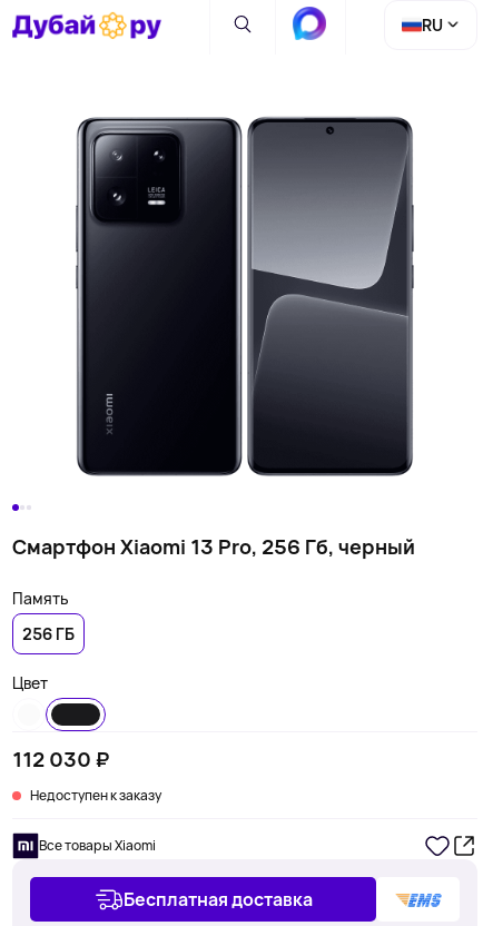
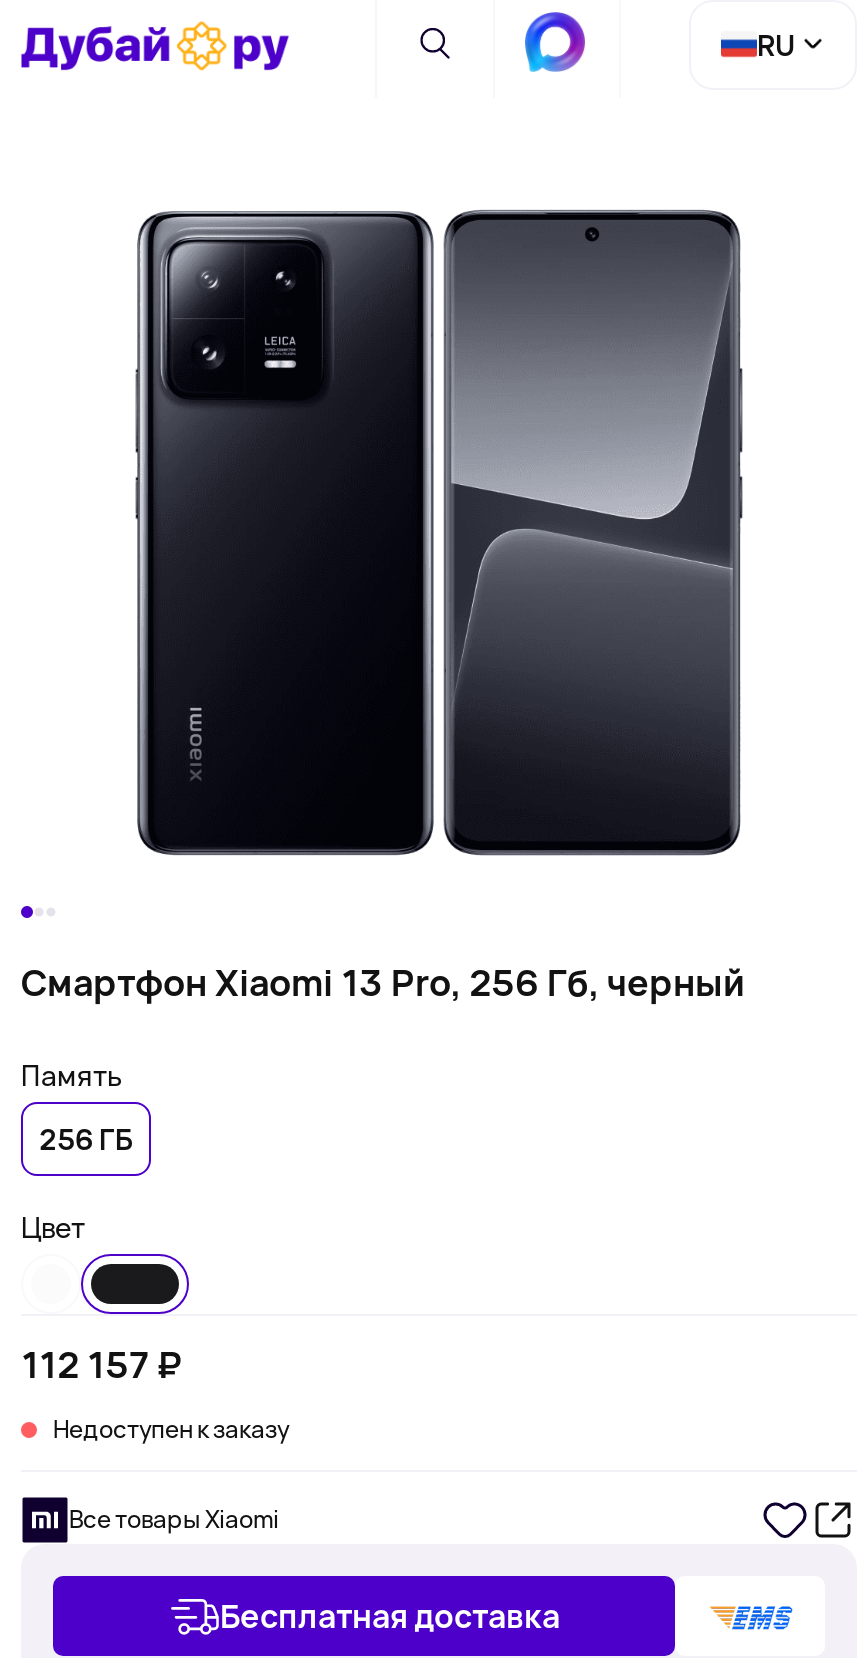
- 112 030 ₽
+ 112 157 ₽
